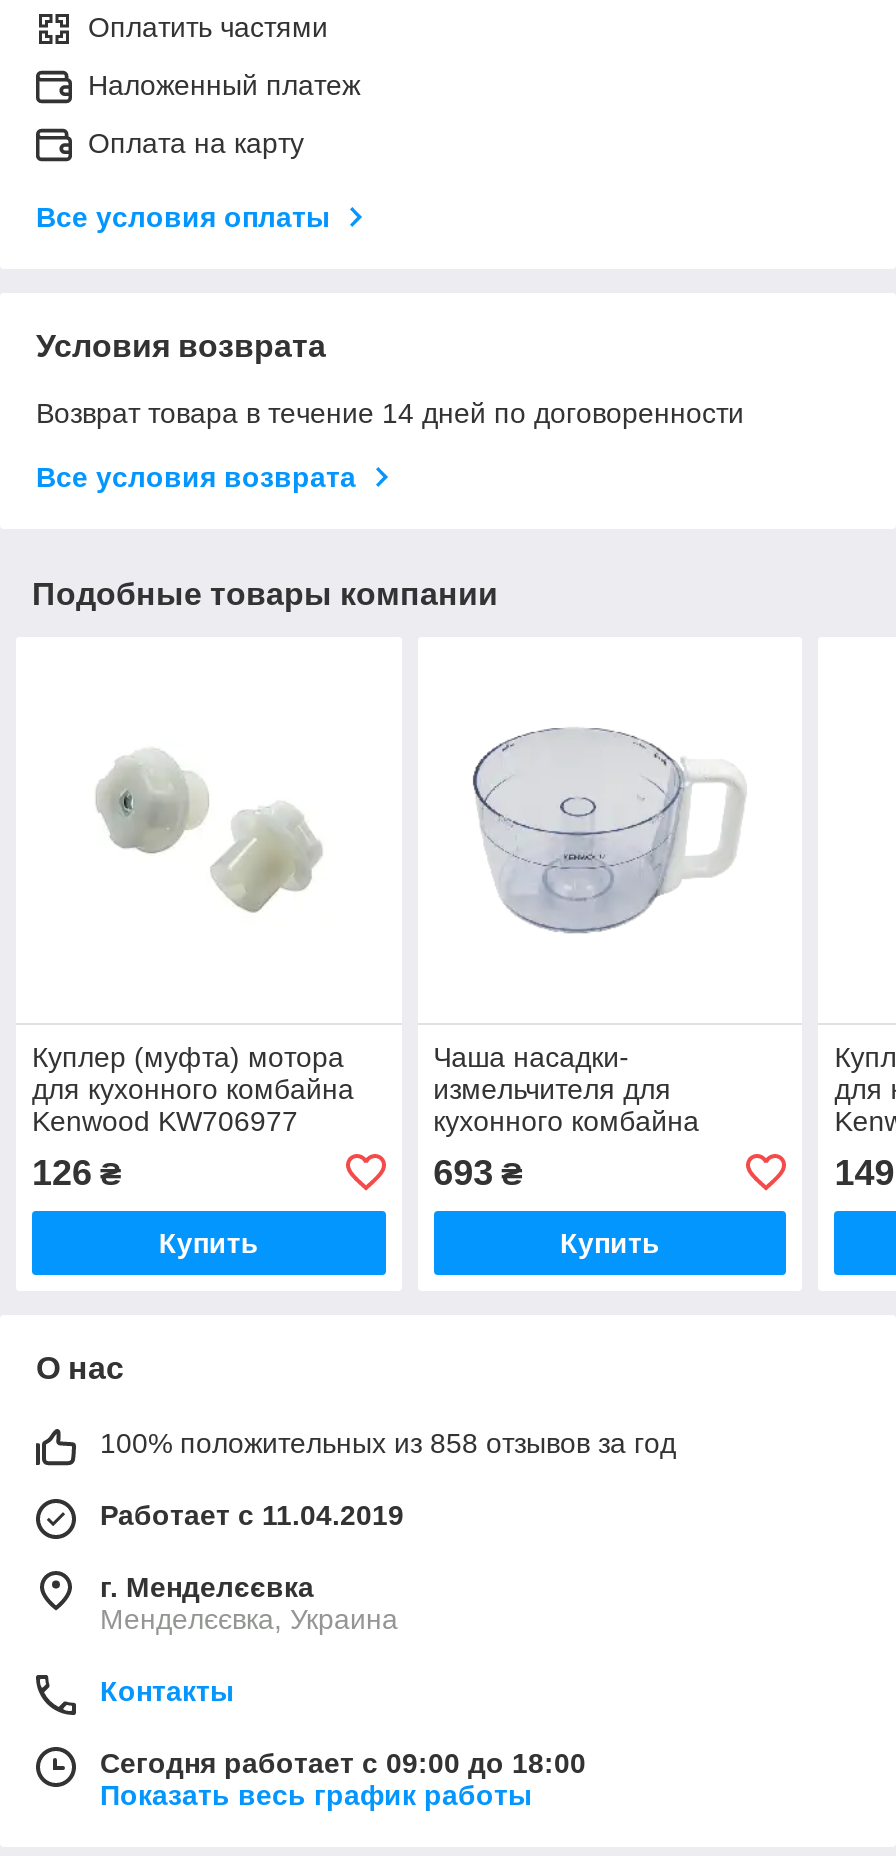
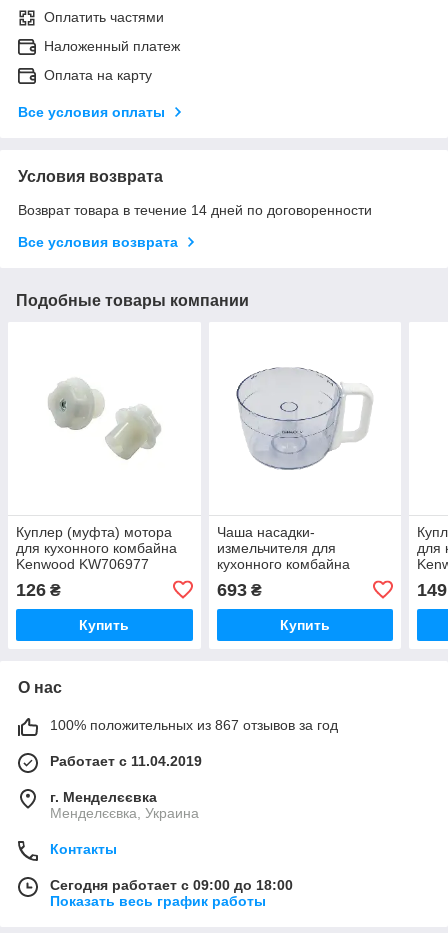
- 100% положительных из 858 отзывов за год
+ 100% положительных из 867 отзывов за год
